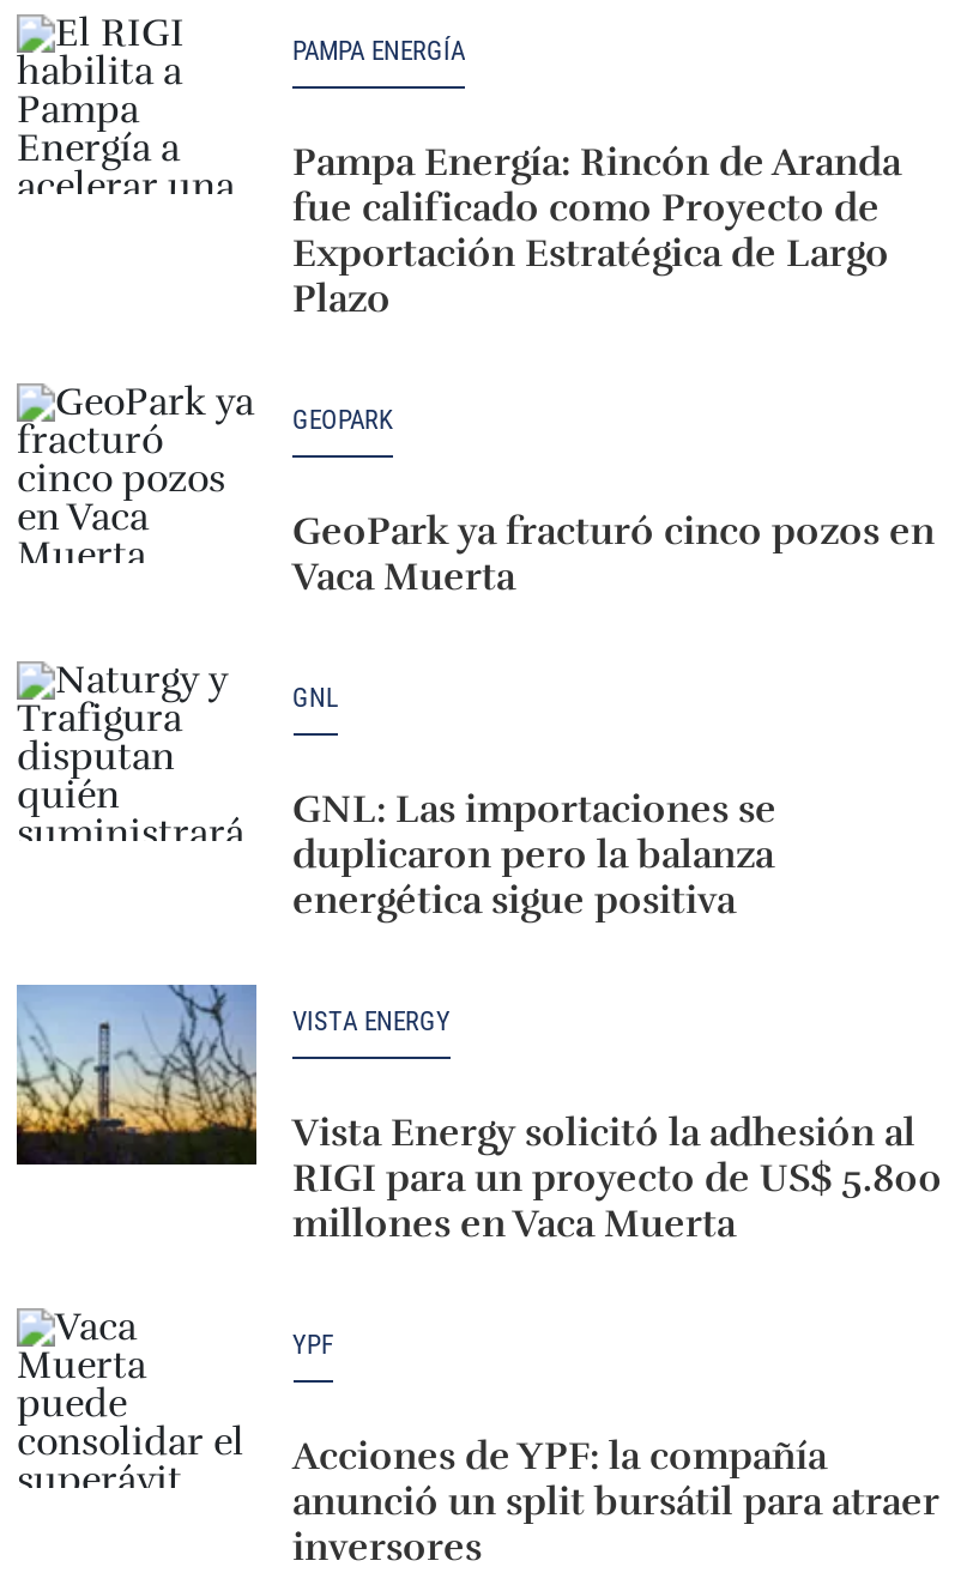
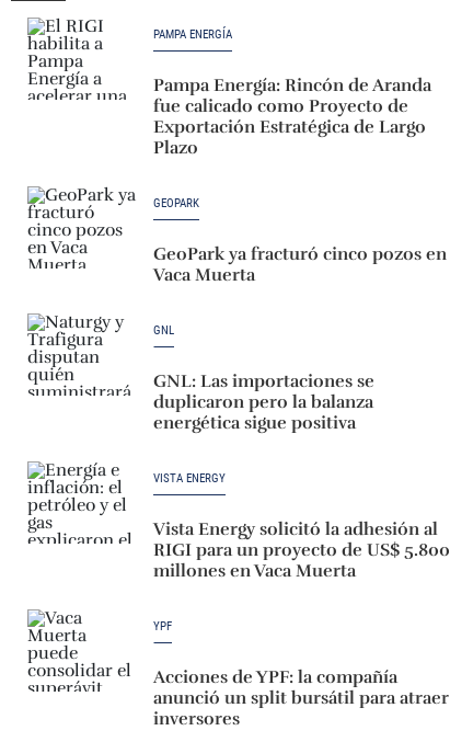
- fue calificado como Proyecto de
+ fue calicado como Proyecto de

- [image]
+ [image]
